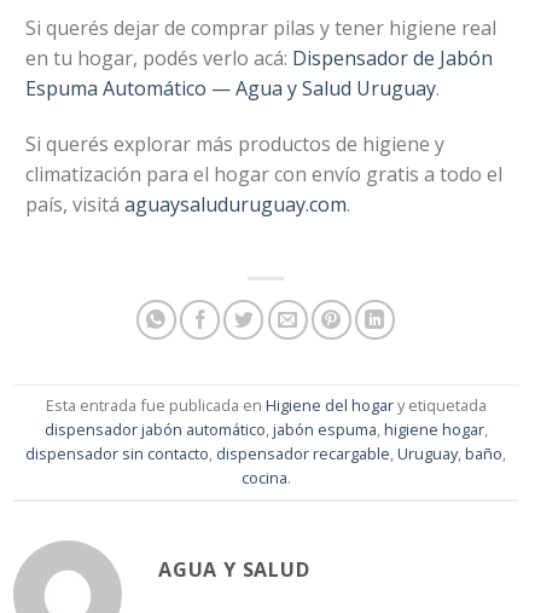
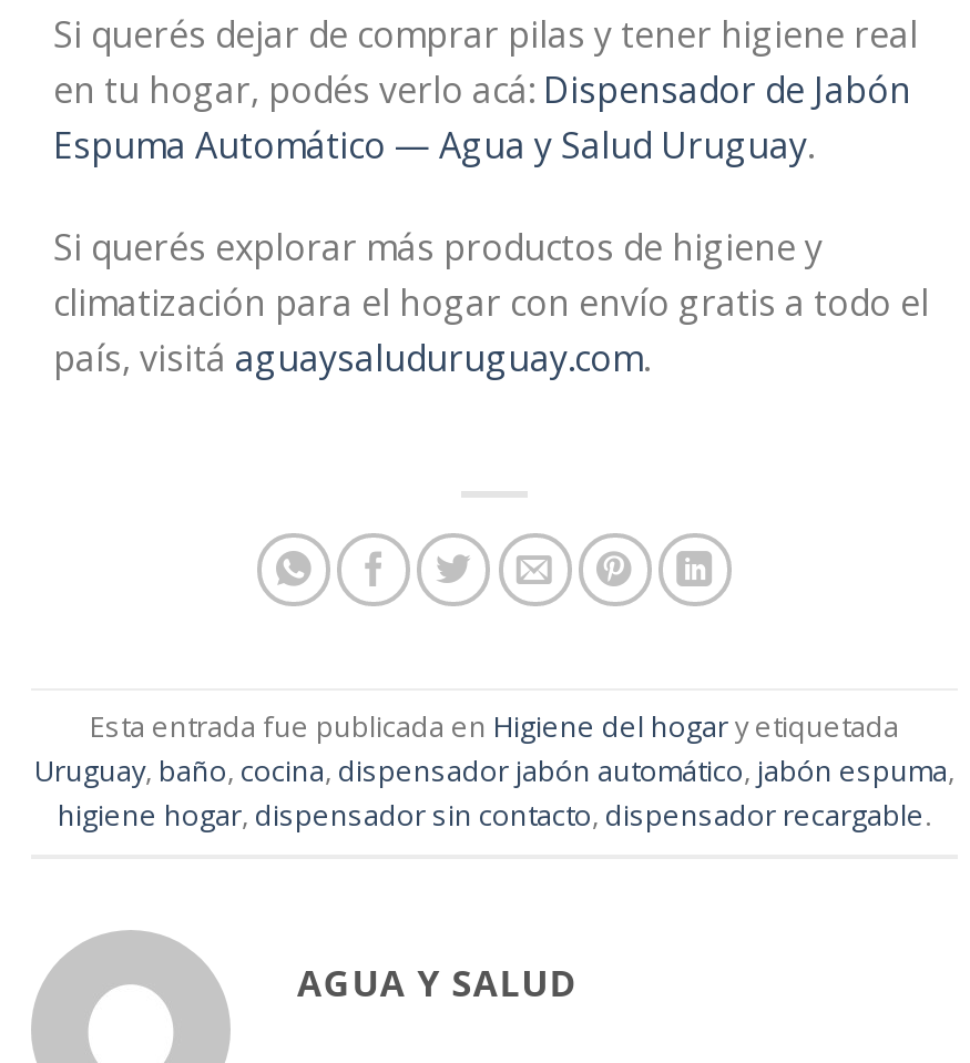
- dispensador jabón automático, jabón espuma, higiene hogar,
- dispensador sin contacto, dispensador recargable, Uruguay, baño,
- cocina.
+ Uruguay, baño, cocina, dispensador jabón automático, jabón espuma,
+ higiene hogar, dispensador sin contacto, dispensador recargable.
